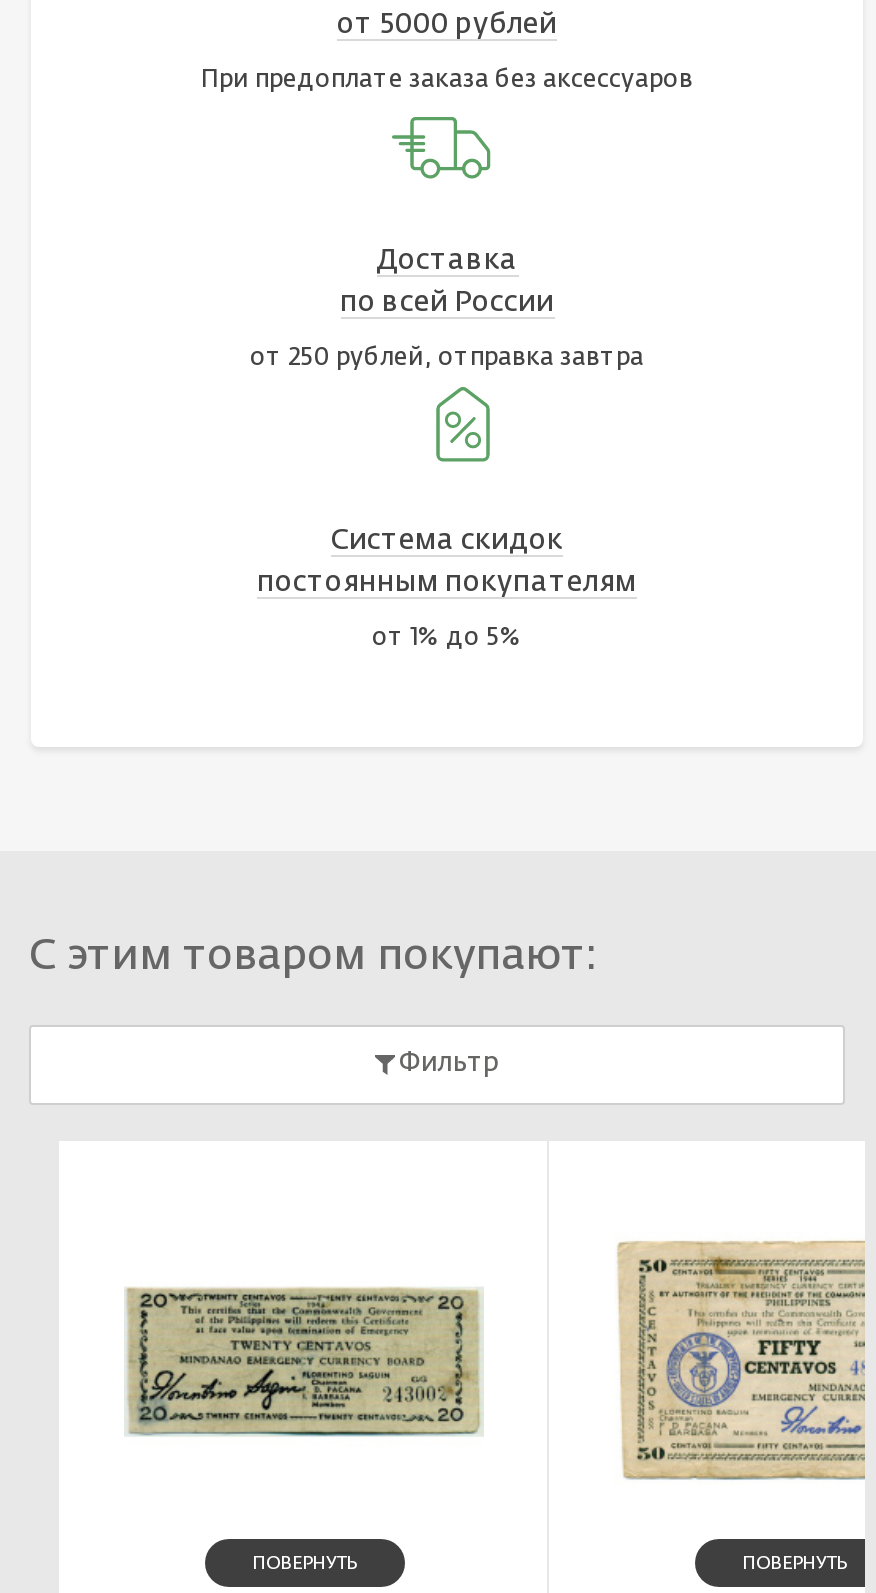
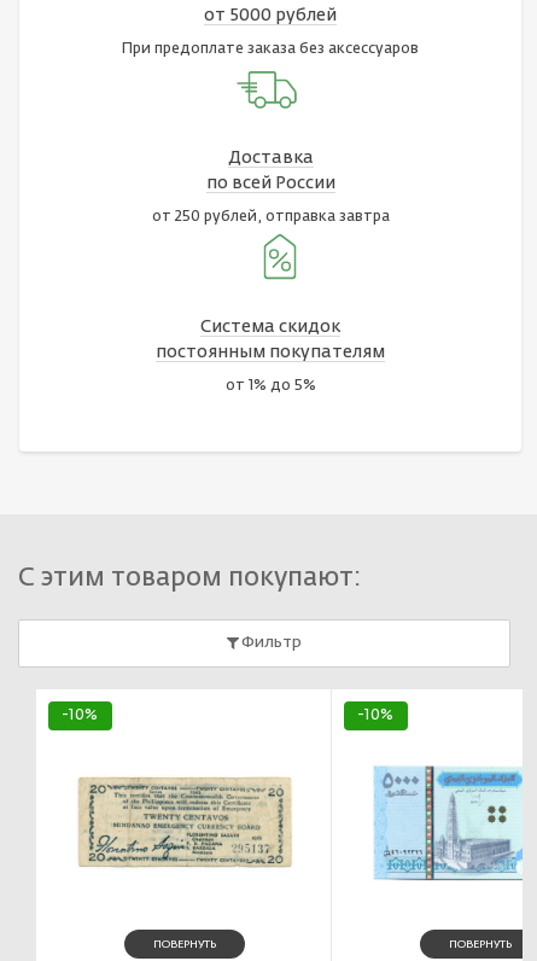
+ -10%

+ -10%

- [image]
+ [image]

- [image]
+ [image]
